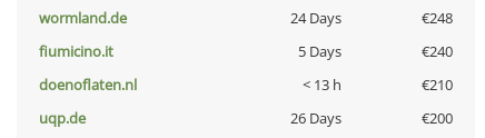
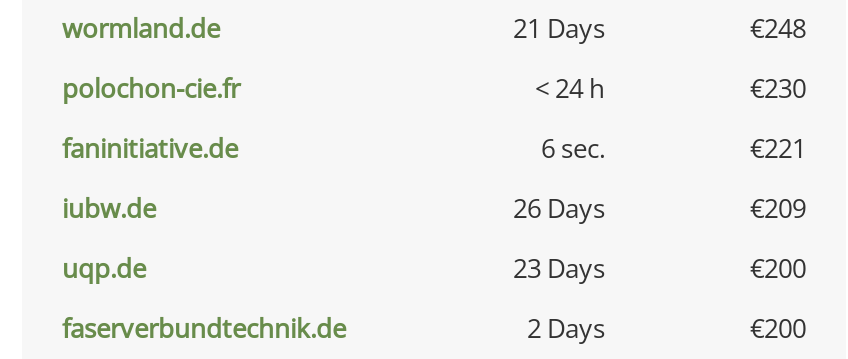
- 24 Days
+ 21 Days

- fiumicino.it
- 5 Days
- €240
- doenoflaten.nl
- < 13 h
- €210
+ polochon-cie.fr
+ < 24 h
+ €230
+ faninitiative.de
+ 6 sec.
+ €221
+ iubw.de
+ 26 Days
+ €209

- 26 Days
+ 23 Days
+ €200
+ faserverbundtechnik.de
+ 2 Days
